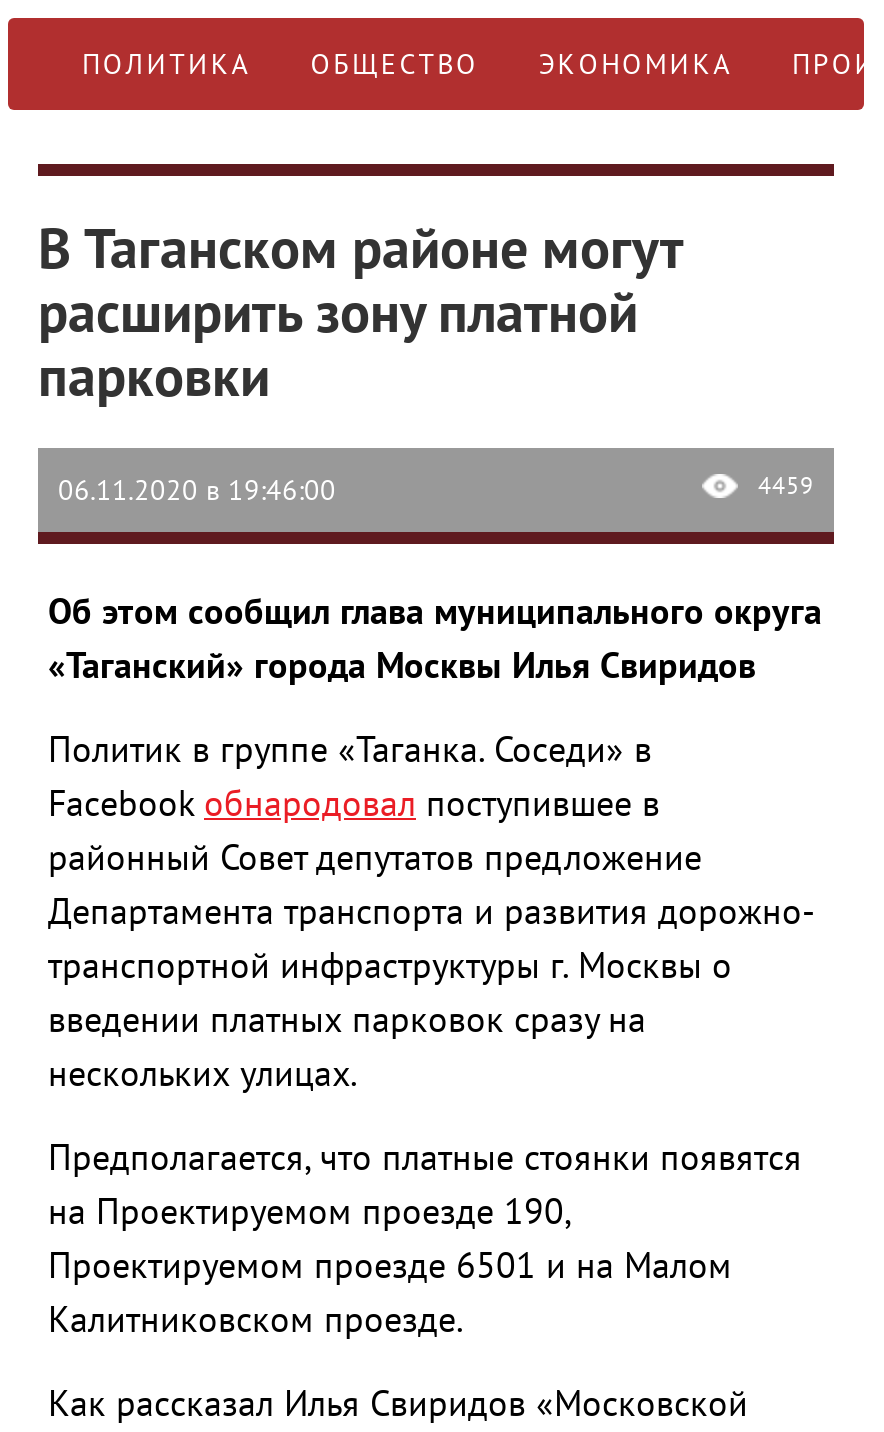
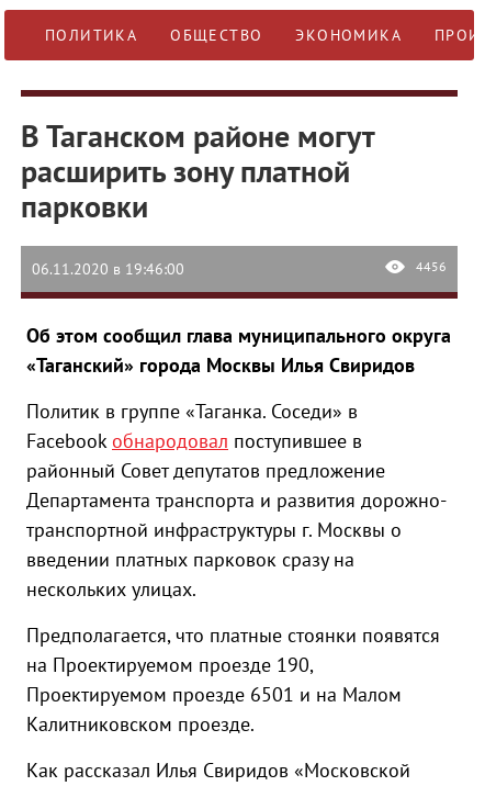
- 4459
+ 4456
